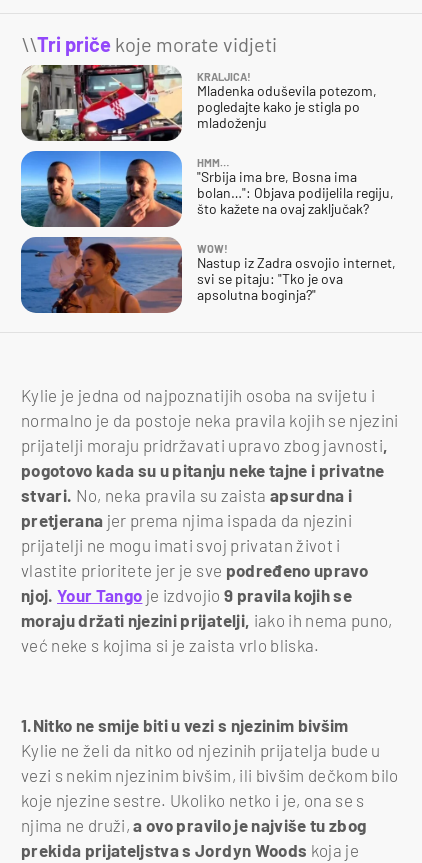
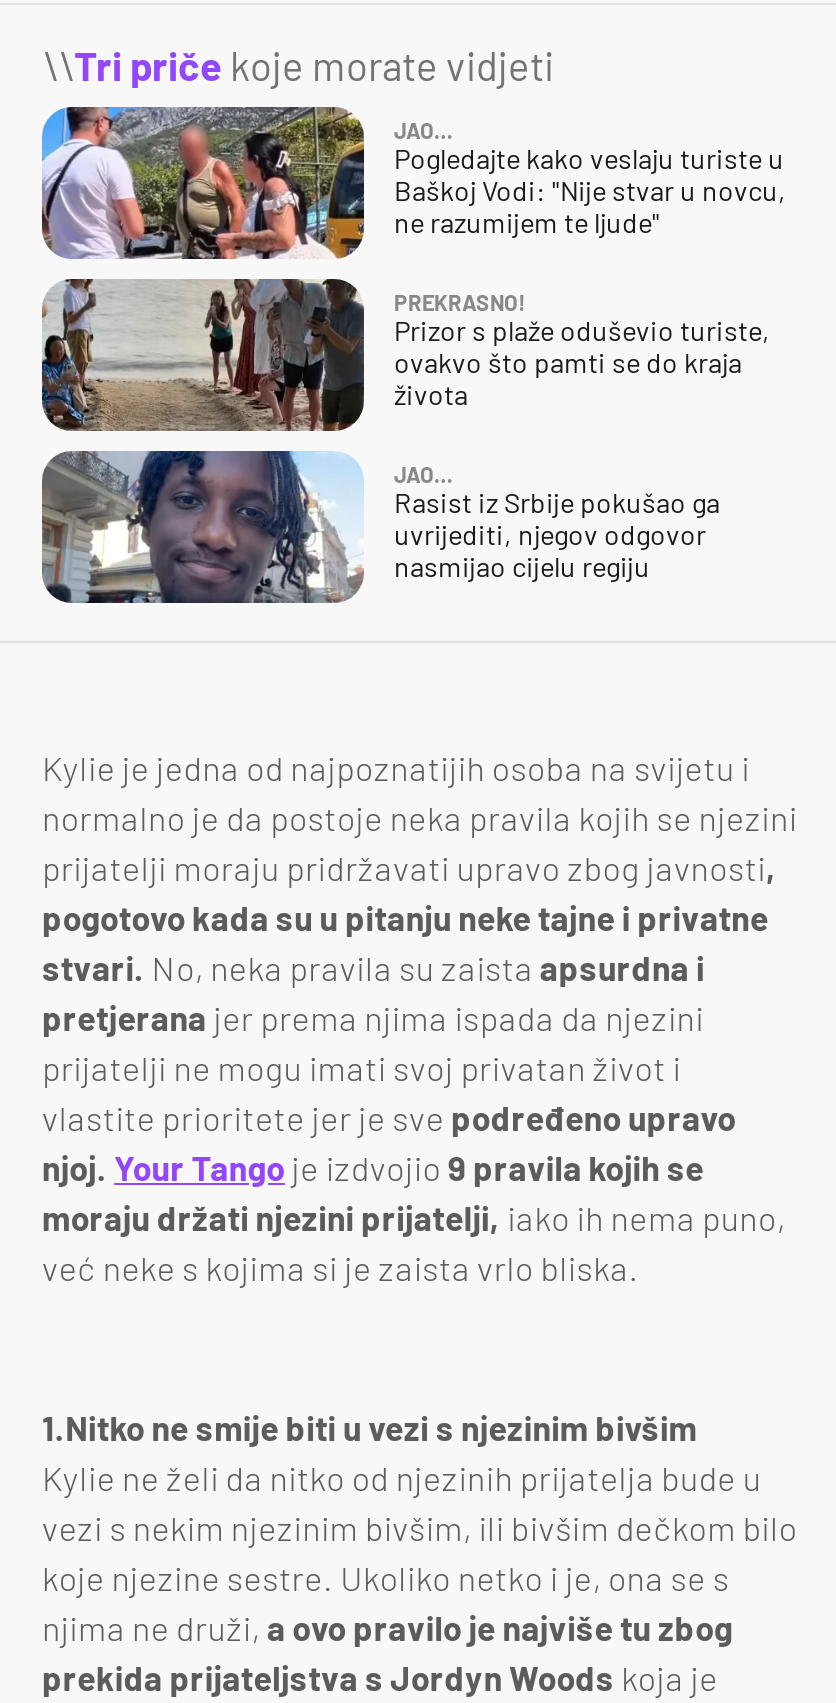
- [image]
- KRALJICA!
- Mladenka oduševila potezom,
- pogledajte kako je stigla po
- mladoženju
+ [image]
+ JAO…
+ Pogledajte kako veslaju turiste u
+ Baškoj Vodi: "Nije stvar u novcu,
+ ne razumijem te ljude"

- [image]
- HMM…
- "Srbija ima bre, Bosna ima
- bolan…": Objava podijelila regiju,
- što kažete na ovaj zaključak?
+ [image]
+ PREKRASNO!
+ Prizor s plaže oduševio turiste,
+ ovakvo što pamti se do kraja
+ života

- [image]
- WOW!
- Nastup iz Zadra osvojio internet,
- svi se pitaju: "Tko je ova
- apsolutna boginja?"
+ [image]
+ JAO…
+ Rasist iz Srbije pokušao ga
+ uvrijediti, njegov odgovor
+ nasmijao cijelu regiju
